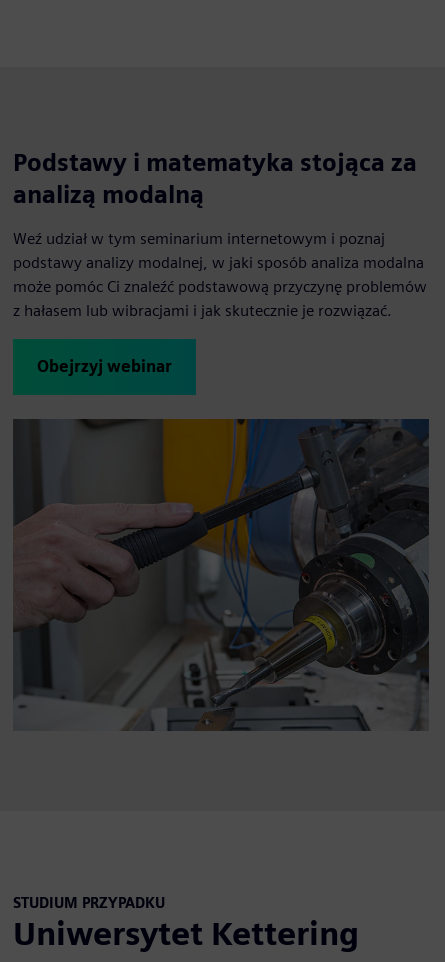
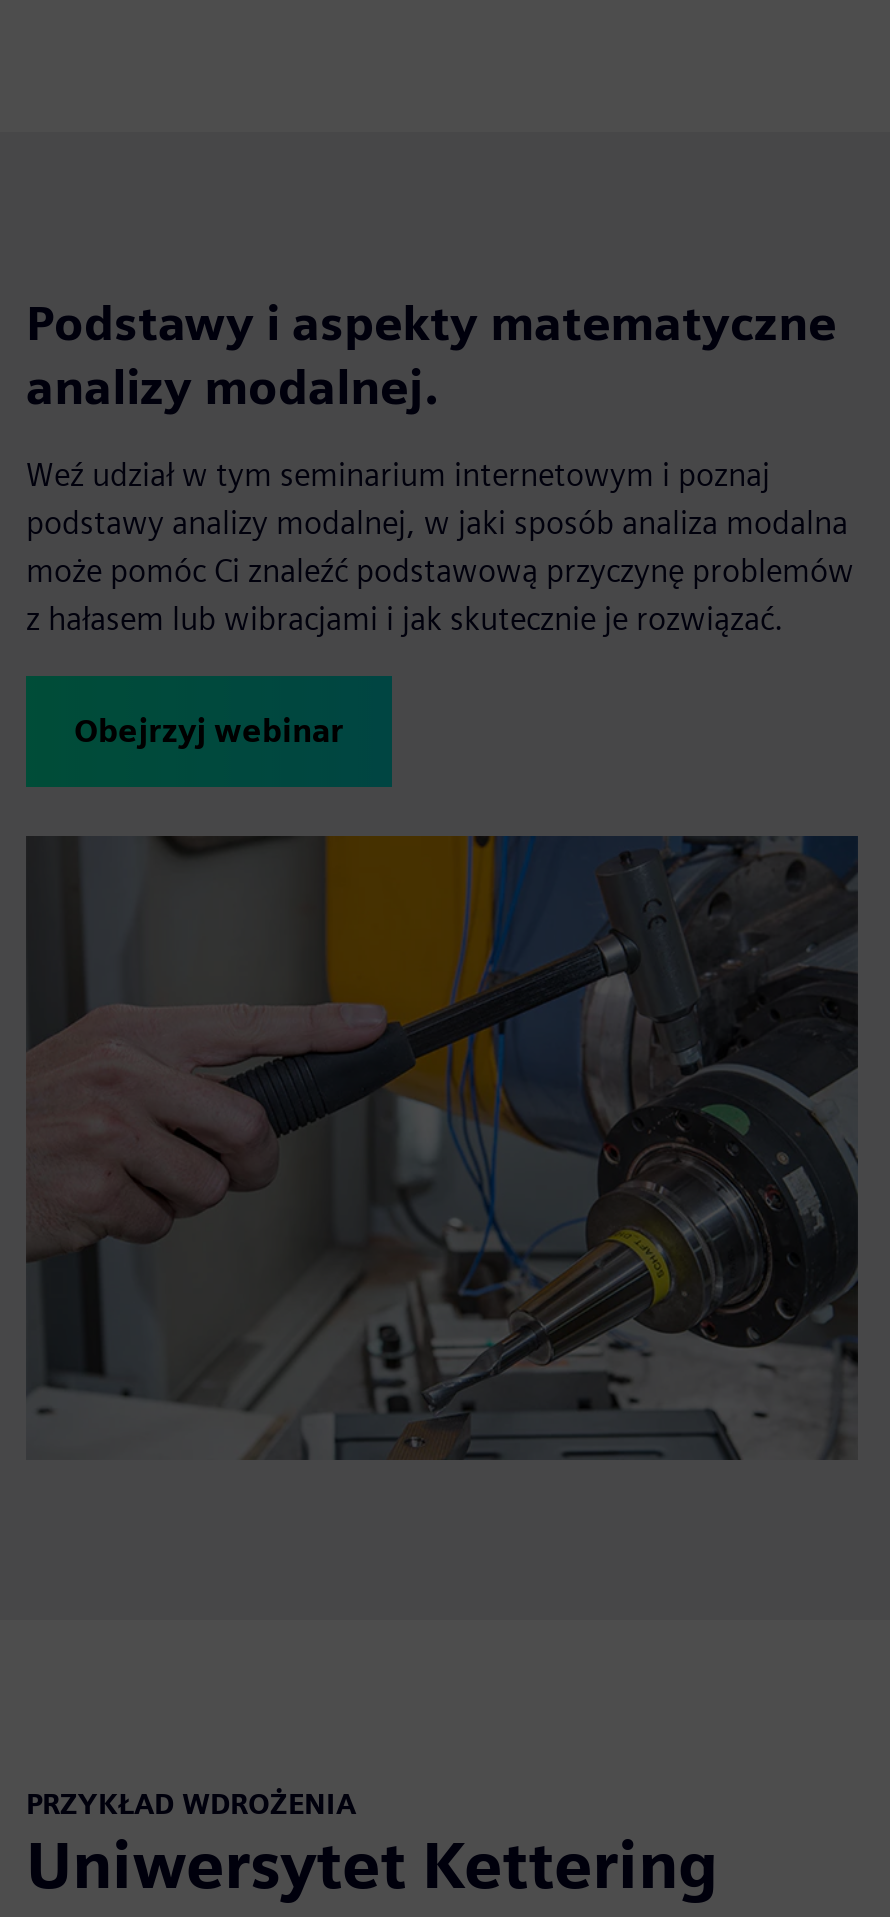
- Podstawy i matematyka stojąca za
- analizą modalną
+ Podstawy i aspekty matematyczne
+ analizy modalnej.

- STUDIUM PRZYPADKU
+ PRZYKŁAD WDROŻENIA
